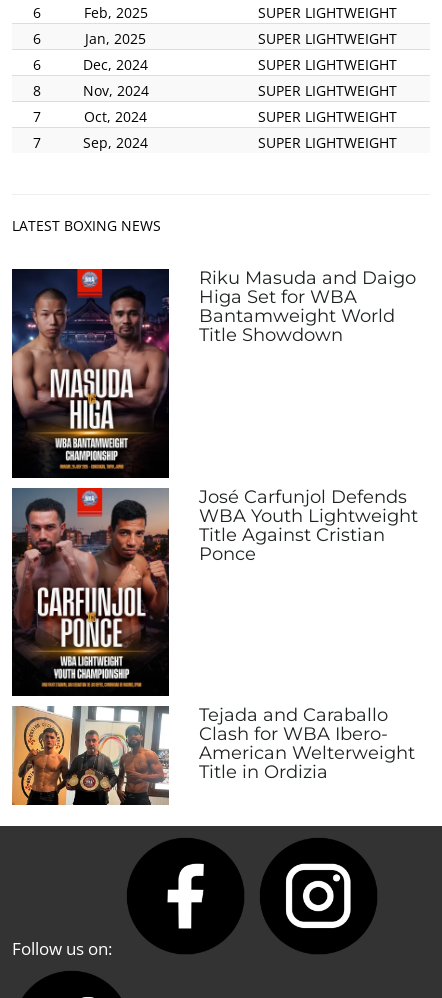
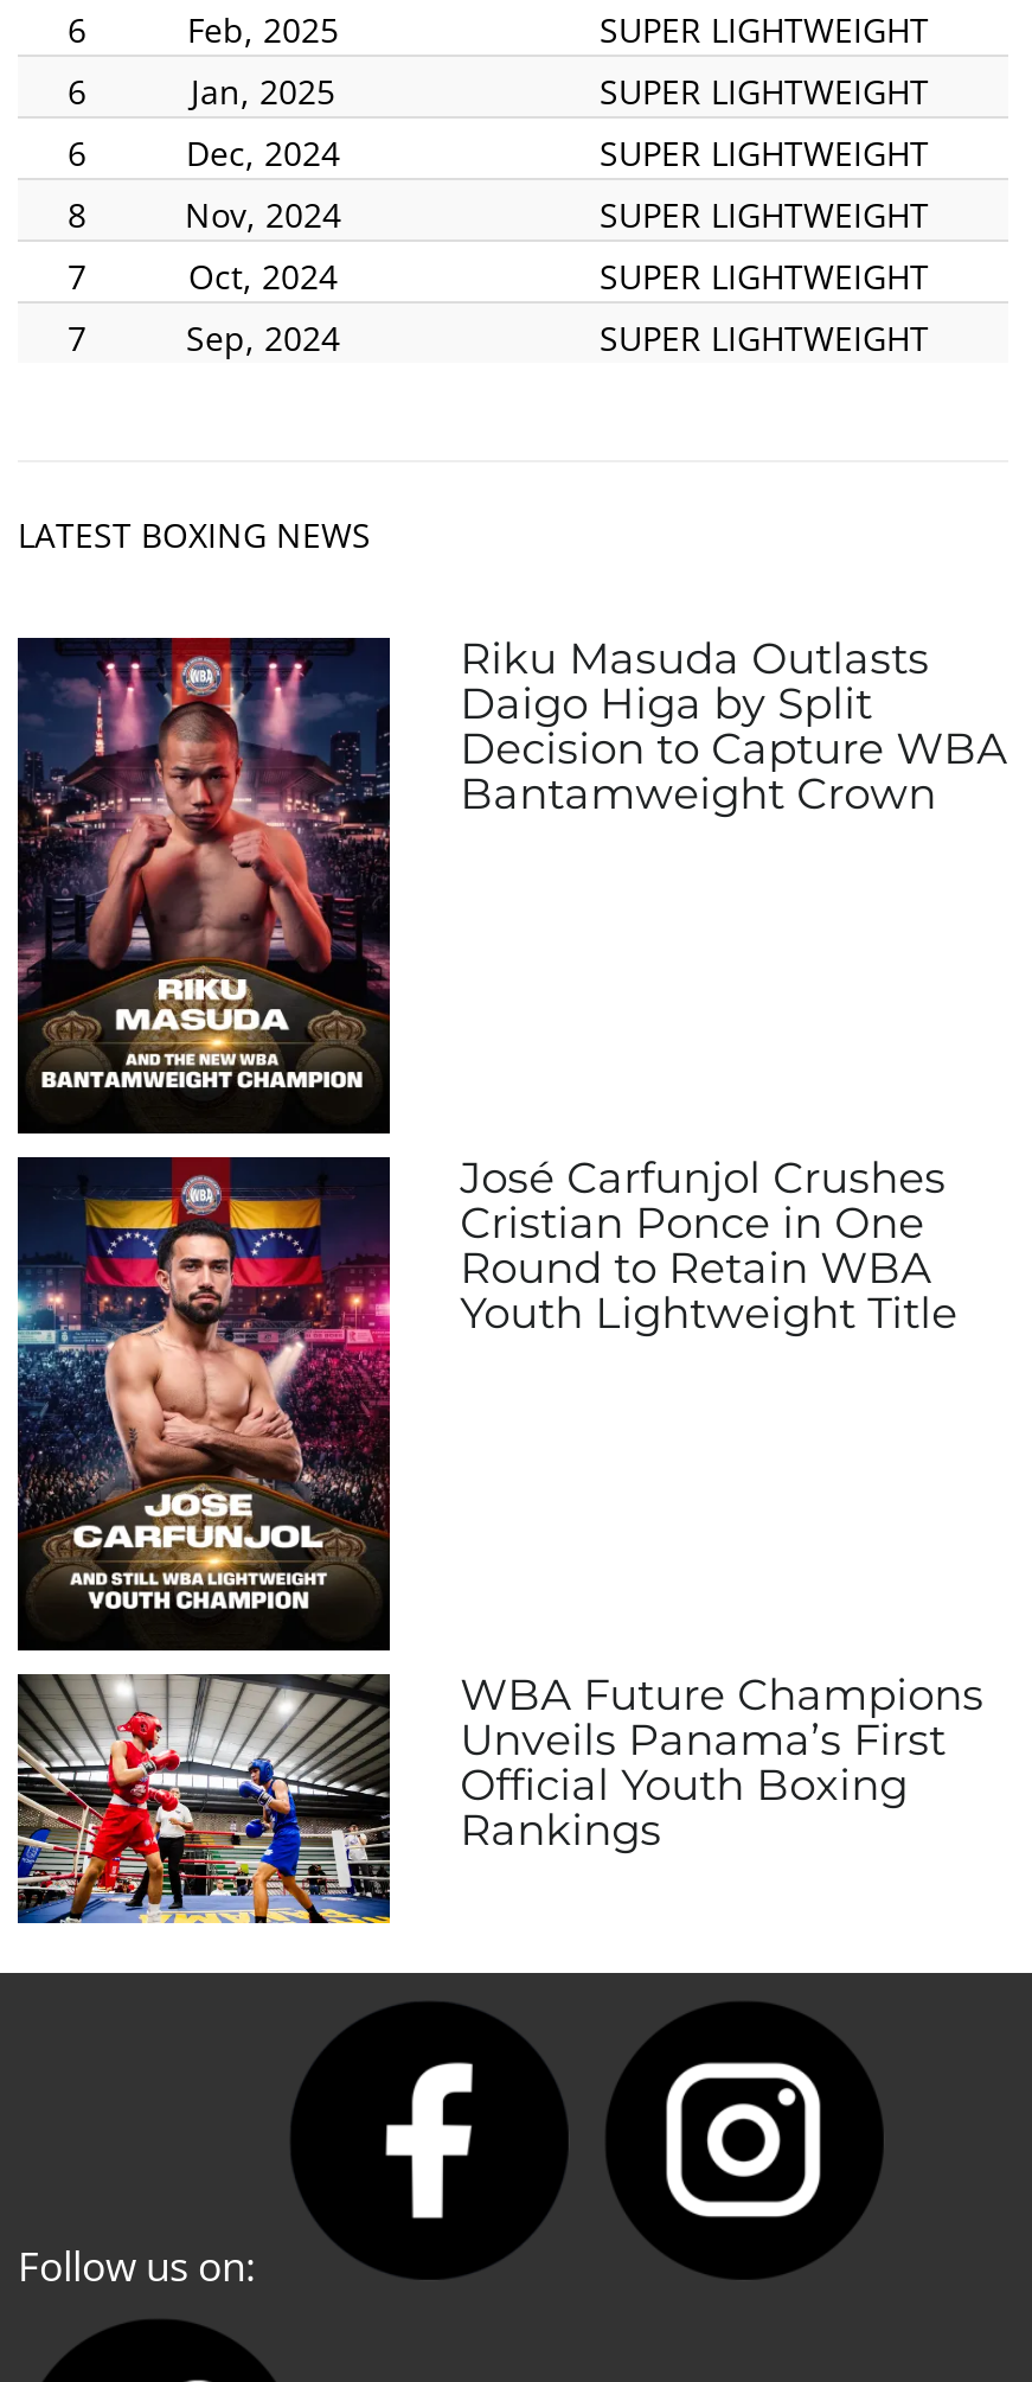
- [image]
- Riku Masuda and Daigo
- Higa Set for WBA
- Bantamweight World
- Title Showdown
+ [image]
+ Riku Masuda Outlasts
+ Daigo Higa by Split
+ Decision to Capture WBA
+ Bantamweight Crown

- [image]
- José Carfunjol Defends
- WBA Youth Lightweight
- Title Against Cristian
- Ponce
+ [image]
+ José Carfunjol Crushes
+ Cristian Ponce in One
+ Round to Retain WBA
+ Youth Lightweight Title

- [image]
- Tejada and Caraballo
- Clash for WBA Ibero-
- American Welterweight
- Title in Ordizia
+ [image]
+ WBA Future Champions
+ Unveils Panama’s First
+ Official Youth Boxing
+ Rankings
